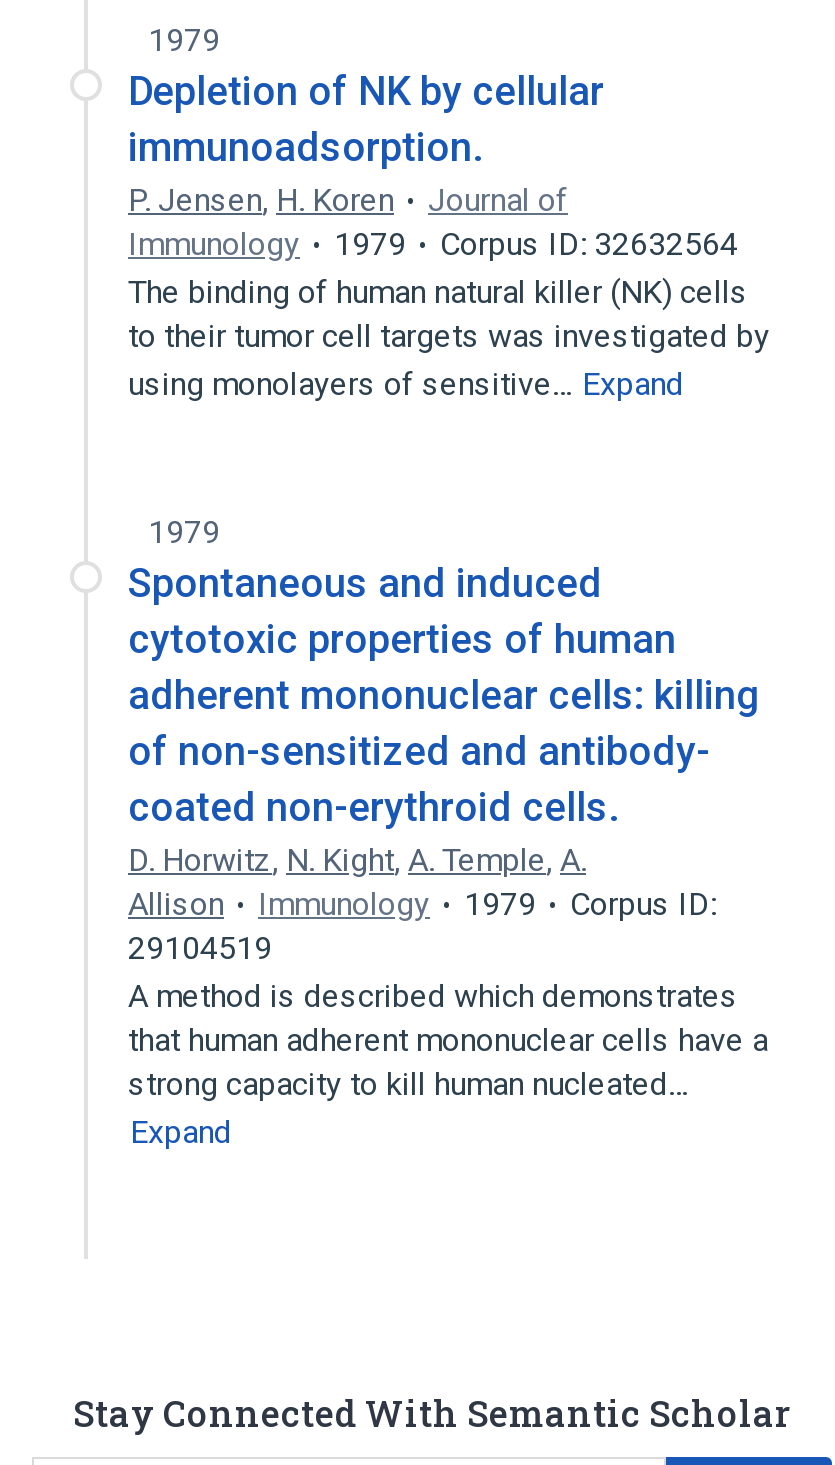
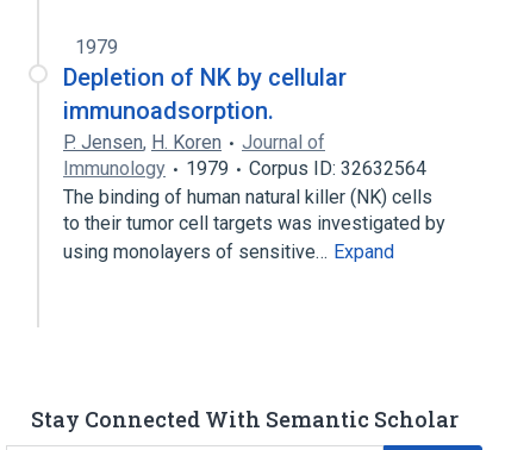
- 1979
- Spontaneous and induced
- cytotoxic properties of human
- adherent mononuclear cells: killing
- of non-sensitized and antibody-
- coated non-erythroid cells.
- D. Horwitz, N. Kight, A. Temple, A.
- Allison
- Immunology
- 1979
- Corpus ID:
- 29104519
- A method is described which demonstrates
- that human adherent mononuclear cells have a
- strong capacity to kill human nucleated…
- Expand
